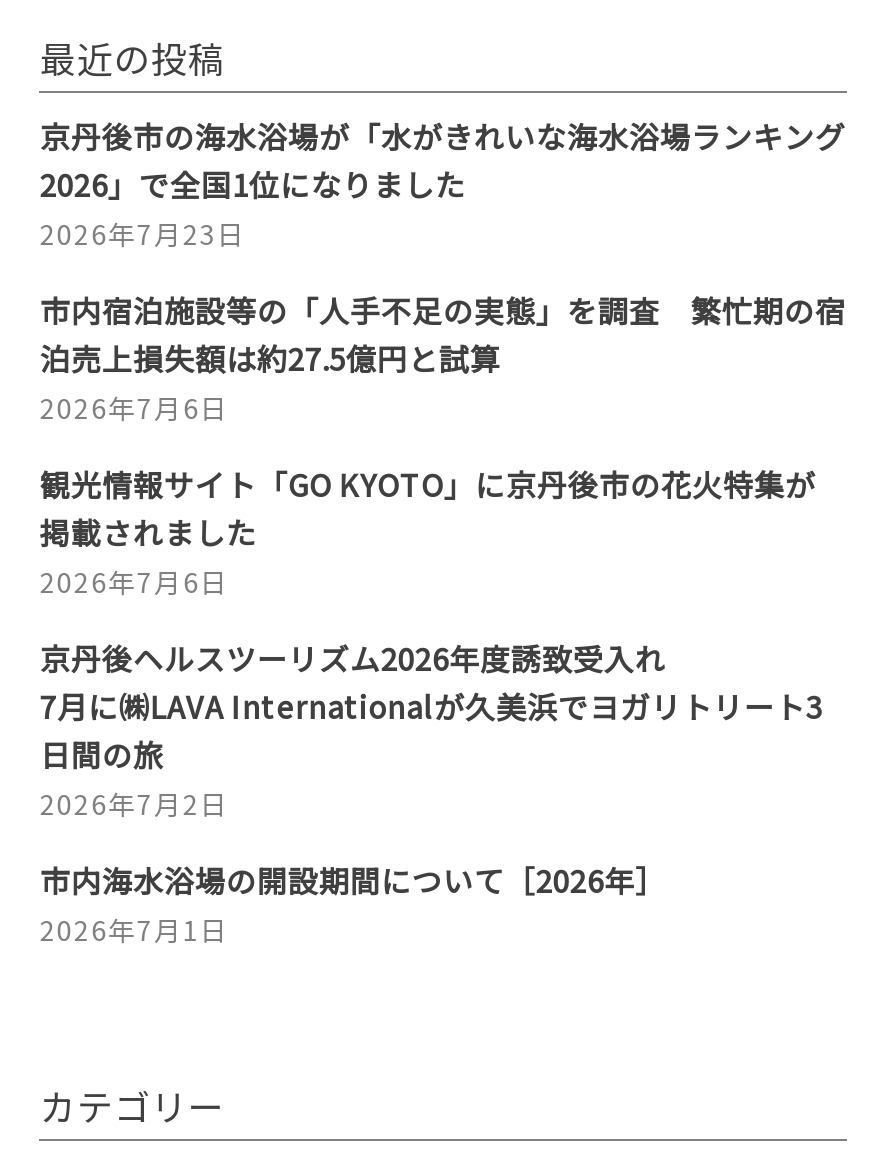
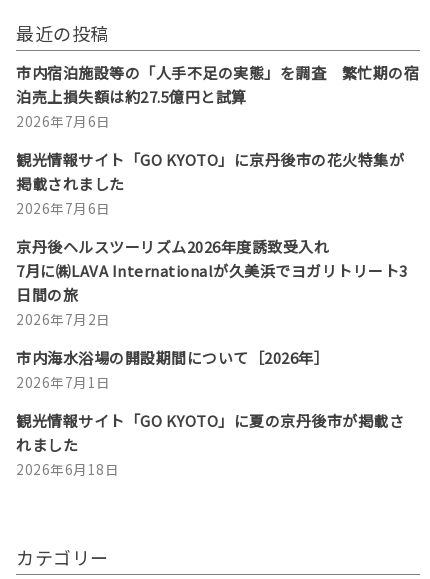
- 京丹後市の海水浴場が「水がきれいな海水浴場ランキング
- 2026」で全国1位になりました
- 2026年7月23日

moved up: 市内宿泊施設等の「人手不足の実態」を調査 繁忙期の宿 | 泊売上損失額は約27.5億円と試算 | 2026年7月6日 | ... | 市内海水浴場の開設期間について［2026年］ | 2026年7月1日

+ 観光情報サイト「GO KYOTO」に夏の京丹後市が掲載さ
+ れました
+ 2026年6月18日
